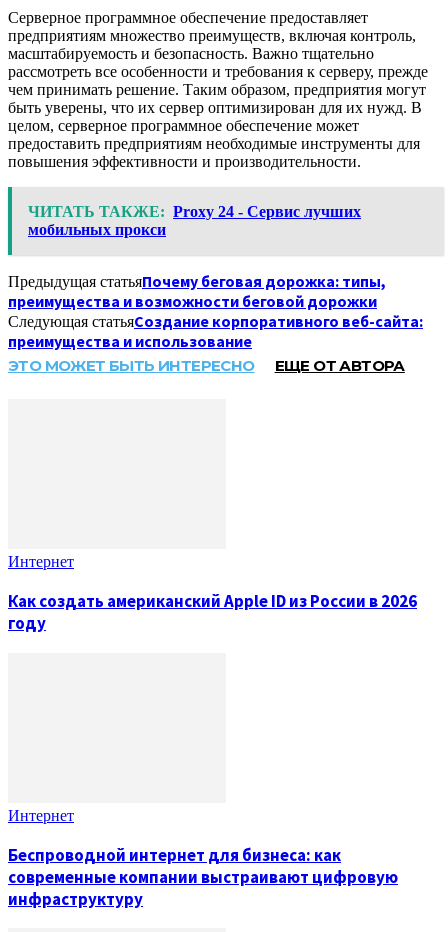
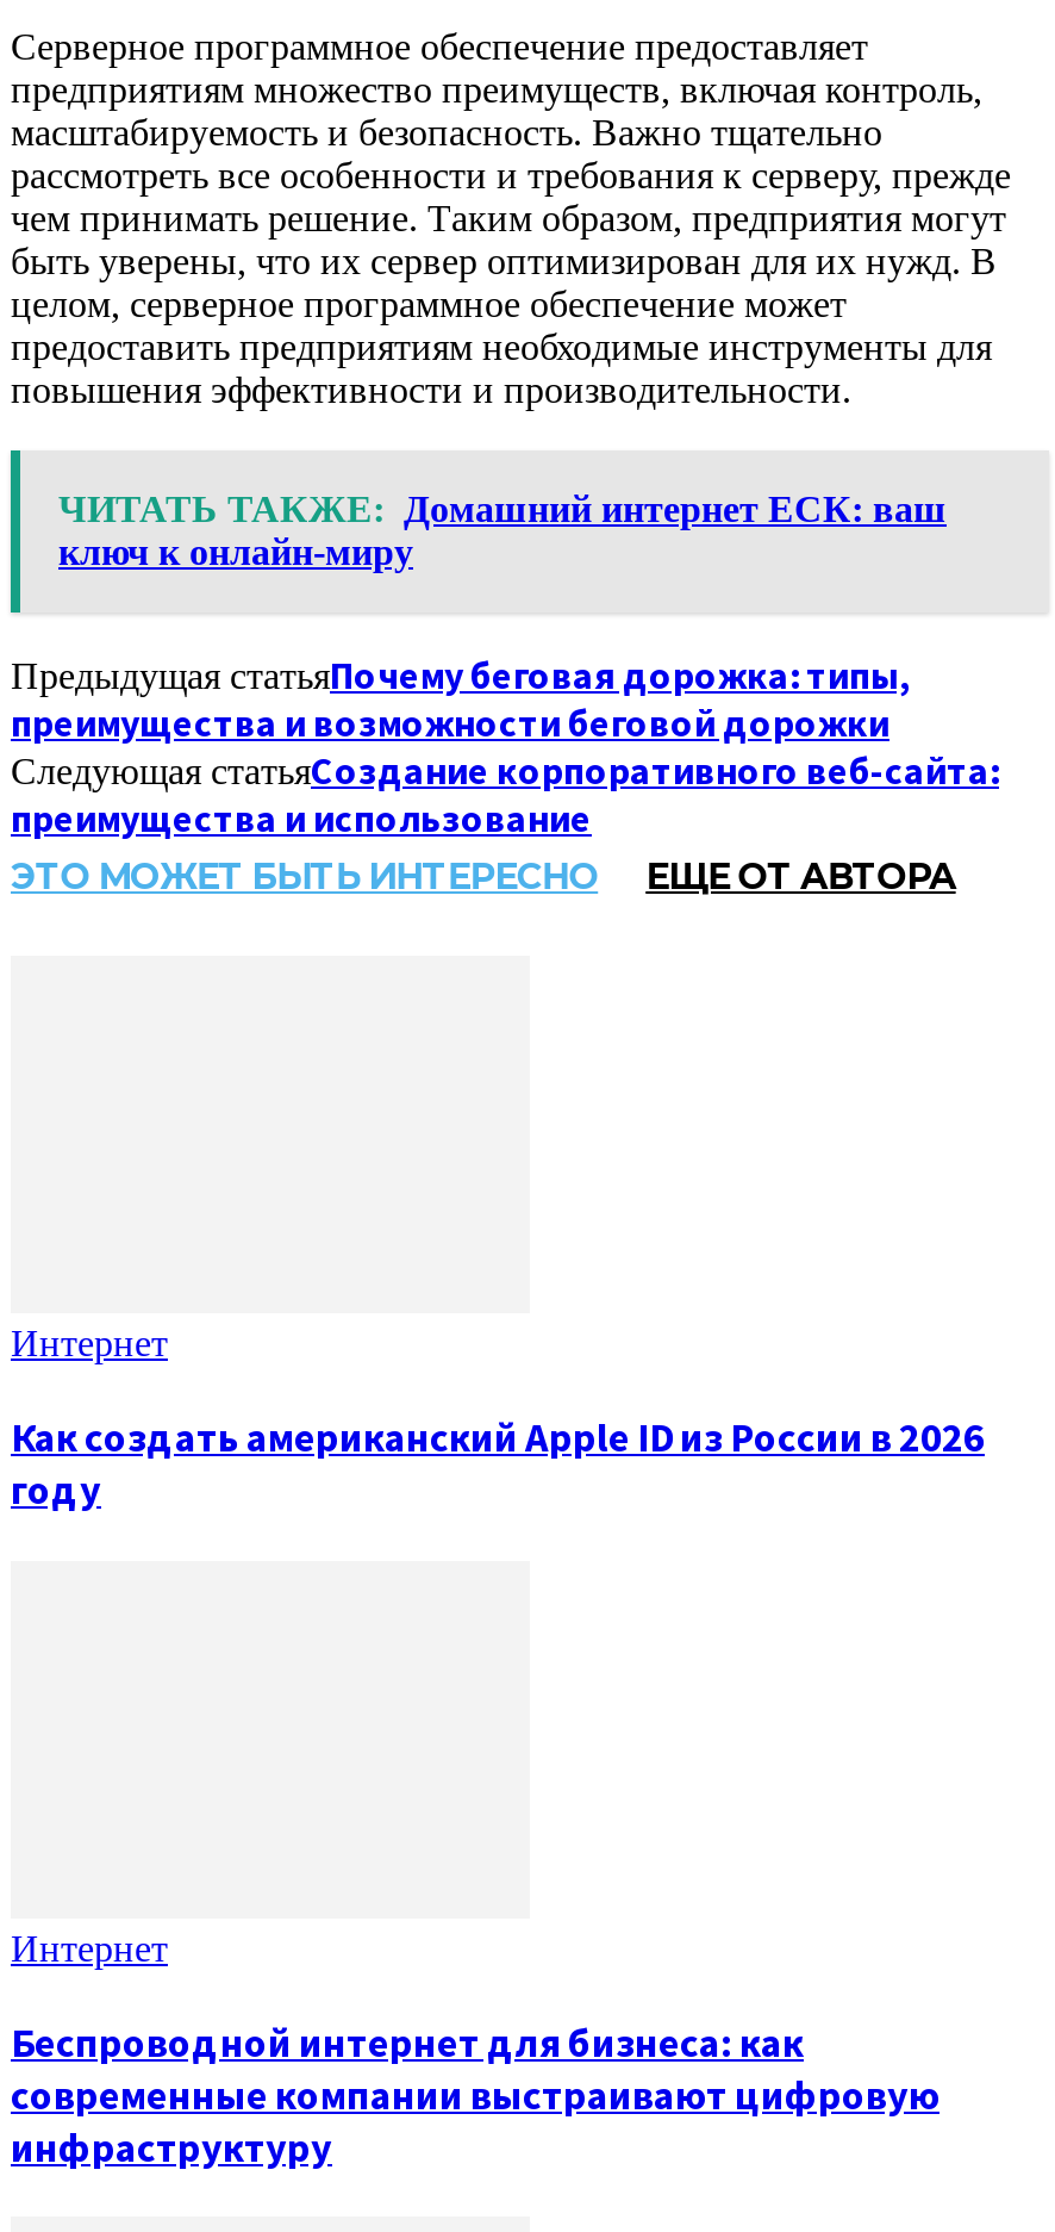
- ЧИТАТЬ ТАКЖЕ: Proxy 24 - Сервис лучших
- мобильных прокси
+ ЧИТАТЬ ТАКЖЕ: Домашний интернет ЕСК: ваш
+ ключ к онлайн-миру
